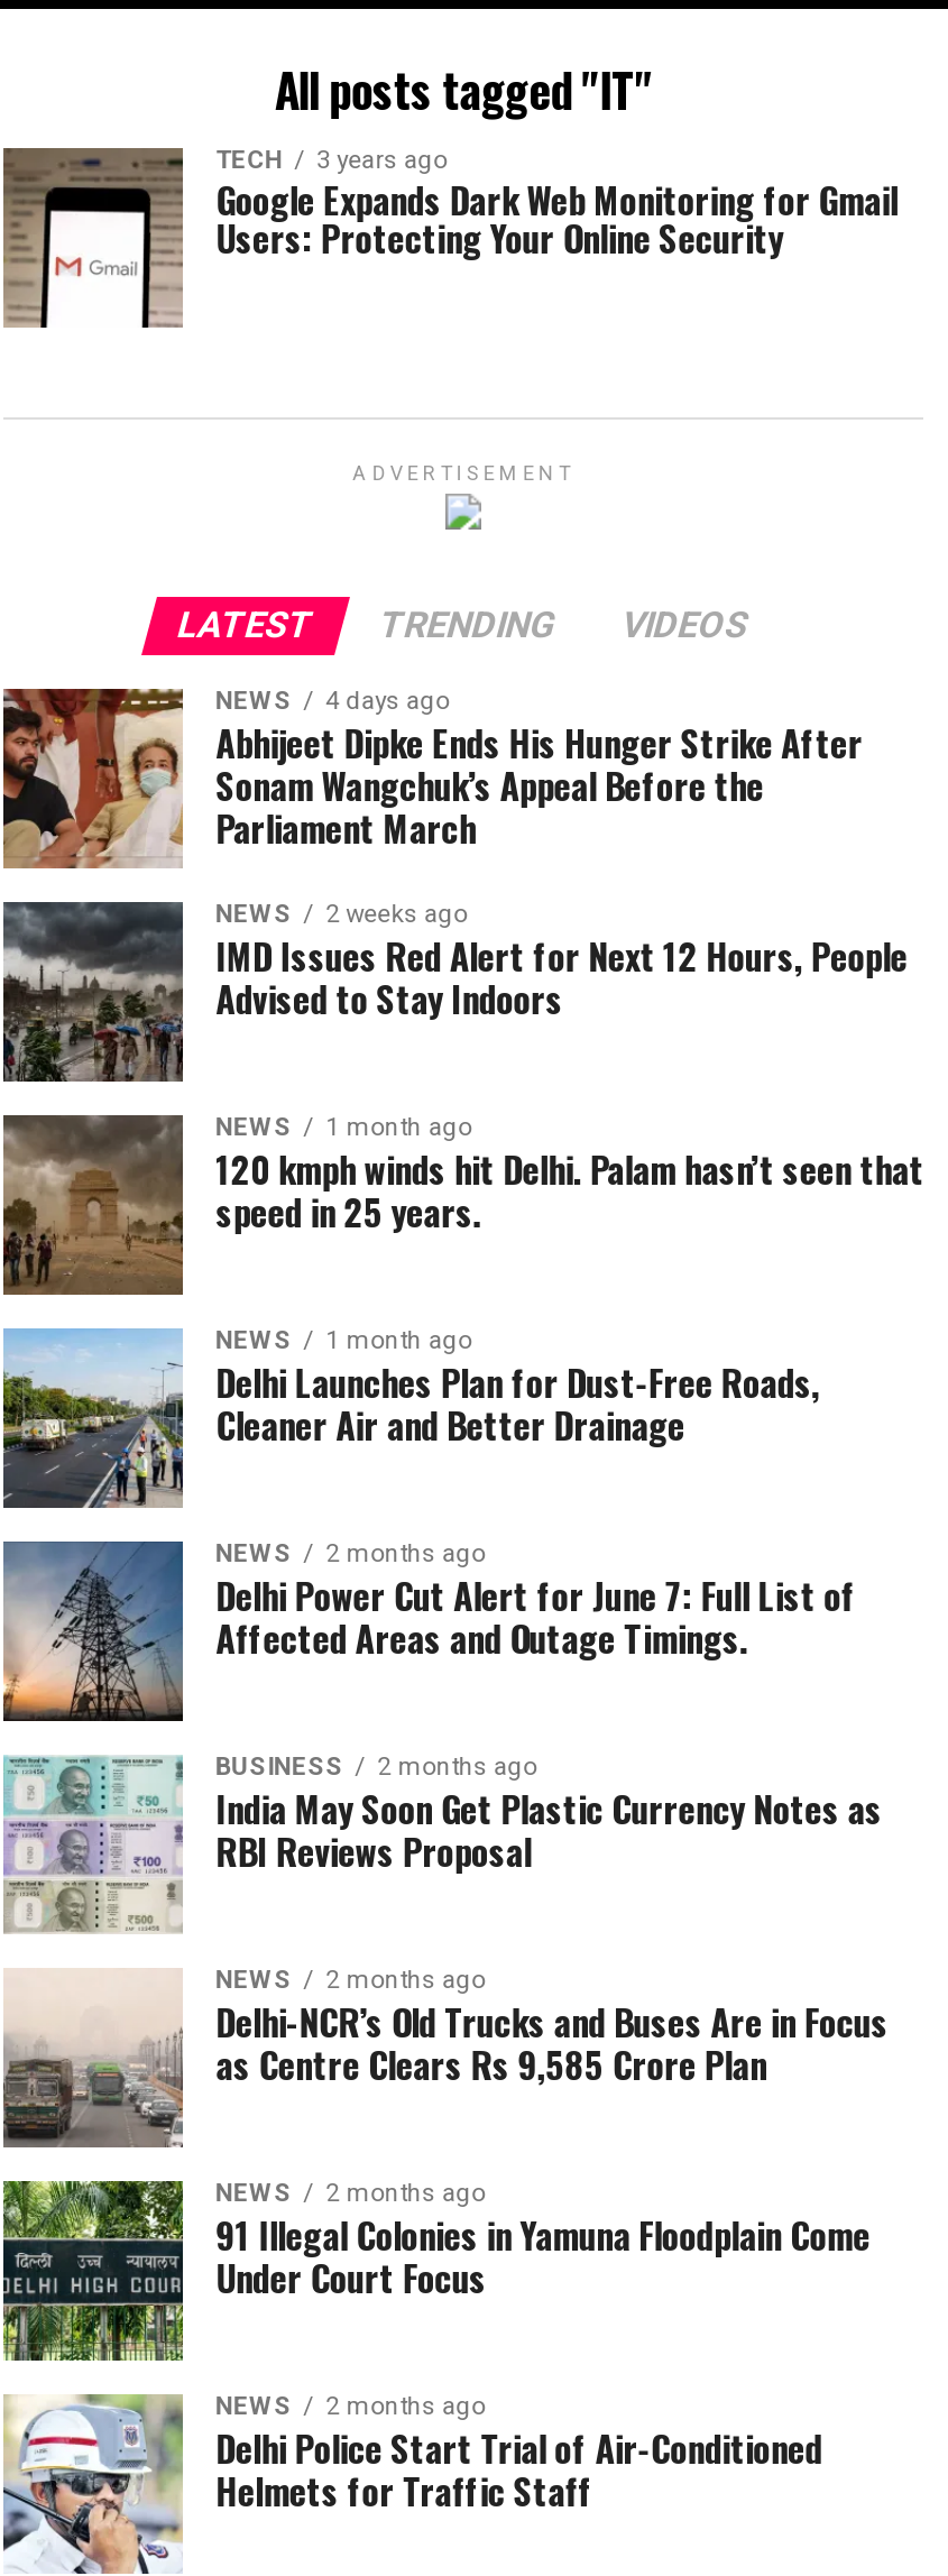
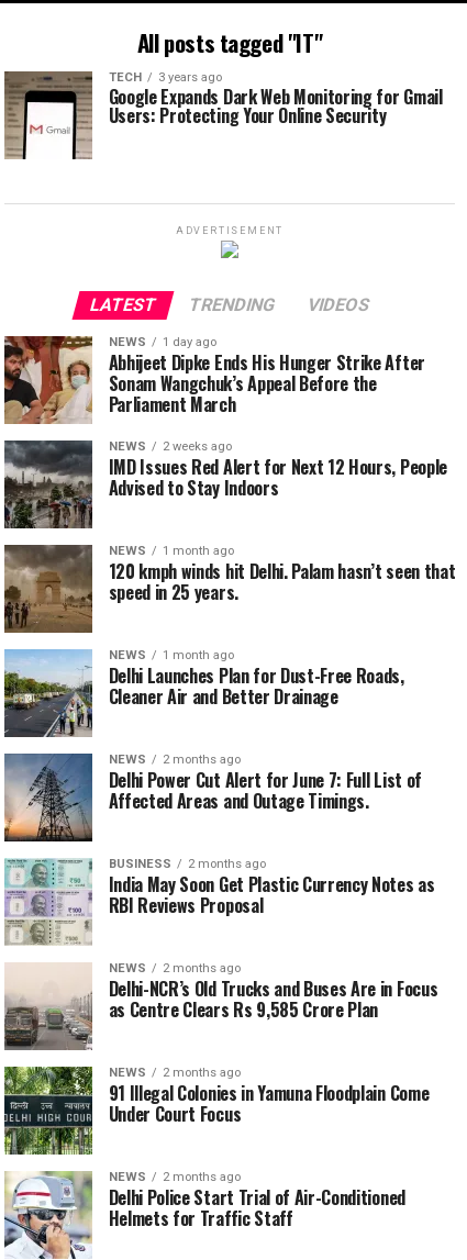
- NEWS 4 days ago
+ NEWS 1 day ago
